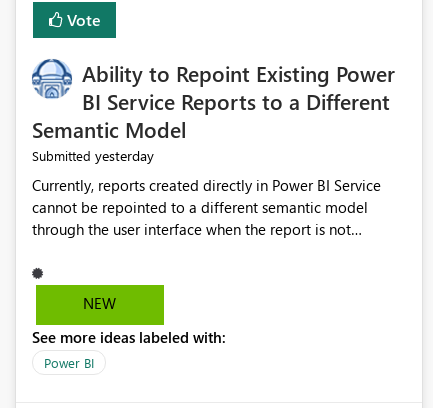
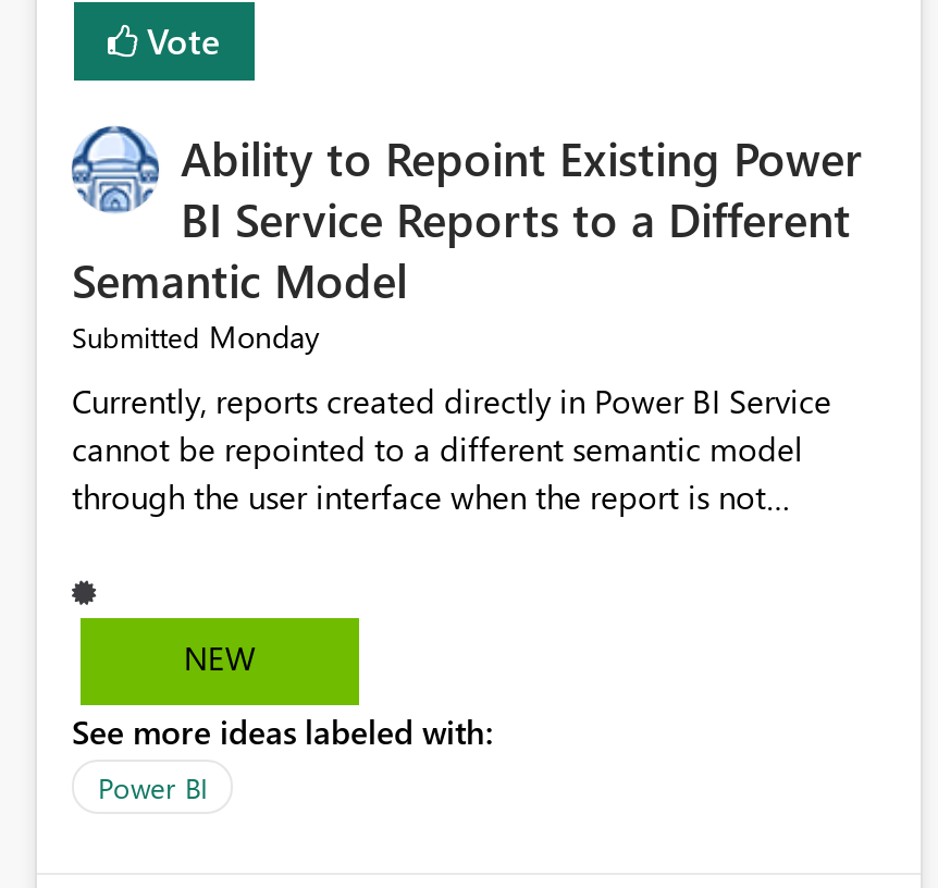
- Submitted yesterday
+ Submitted Monday
